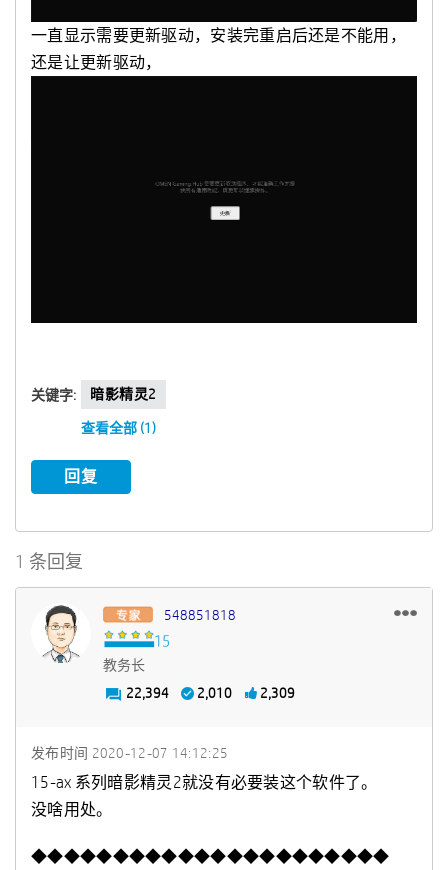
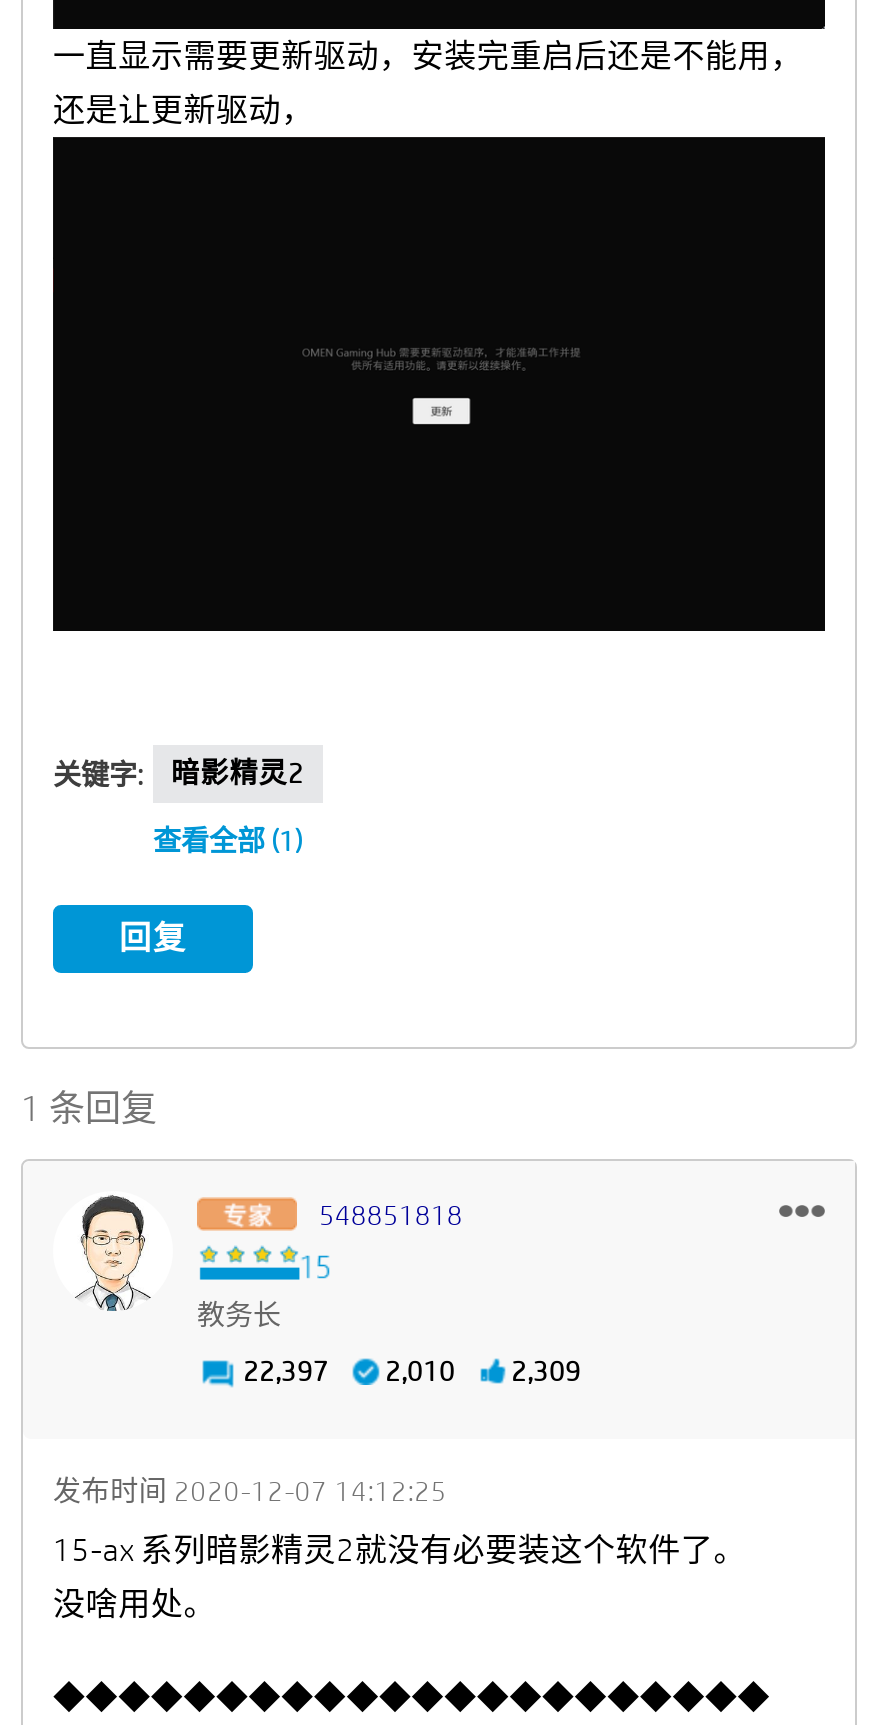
- 22,394 2,010 2,309
+ 22,397 2,010 2,309
